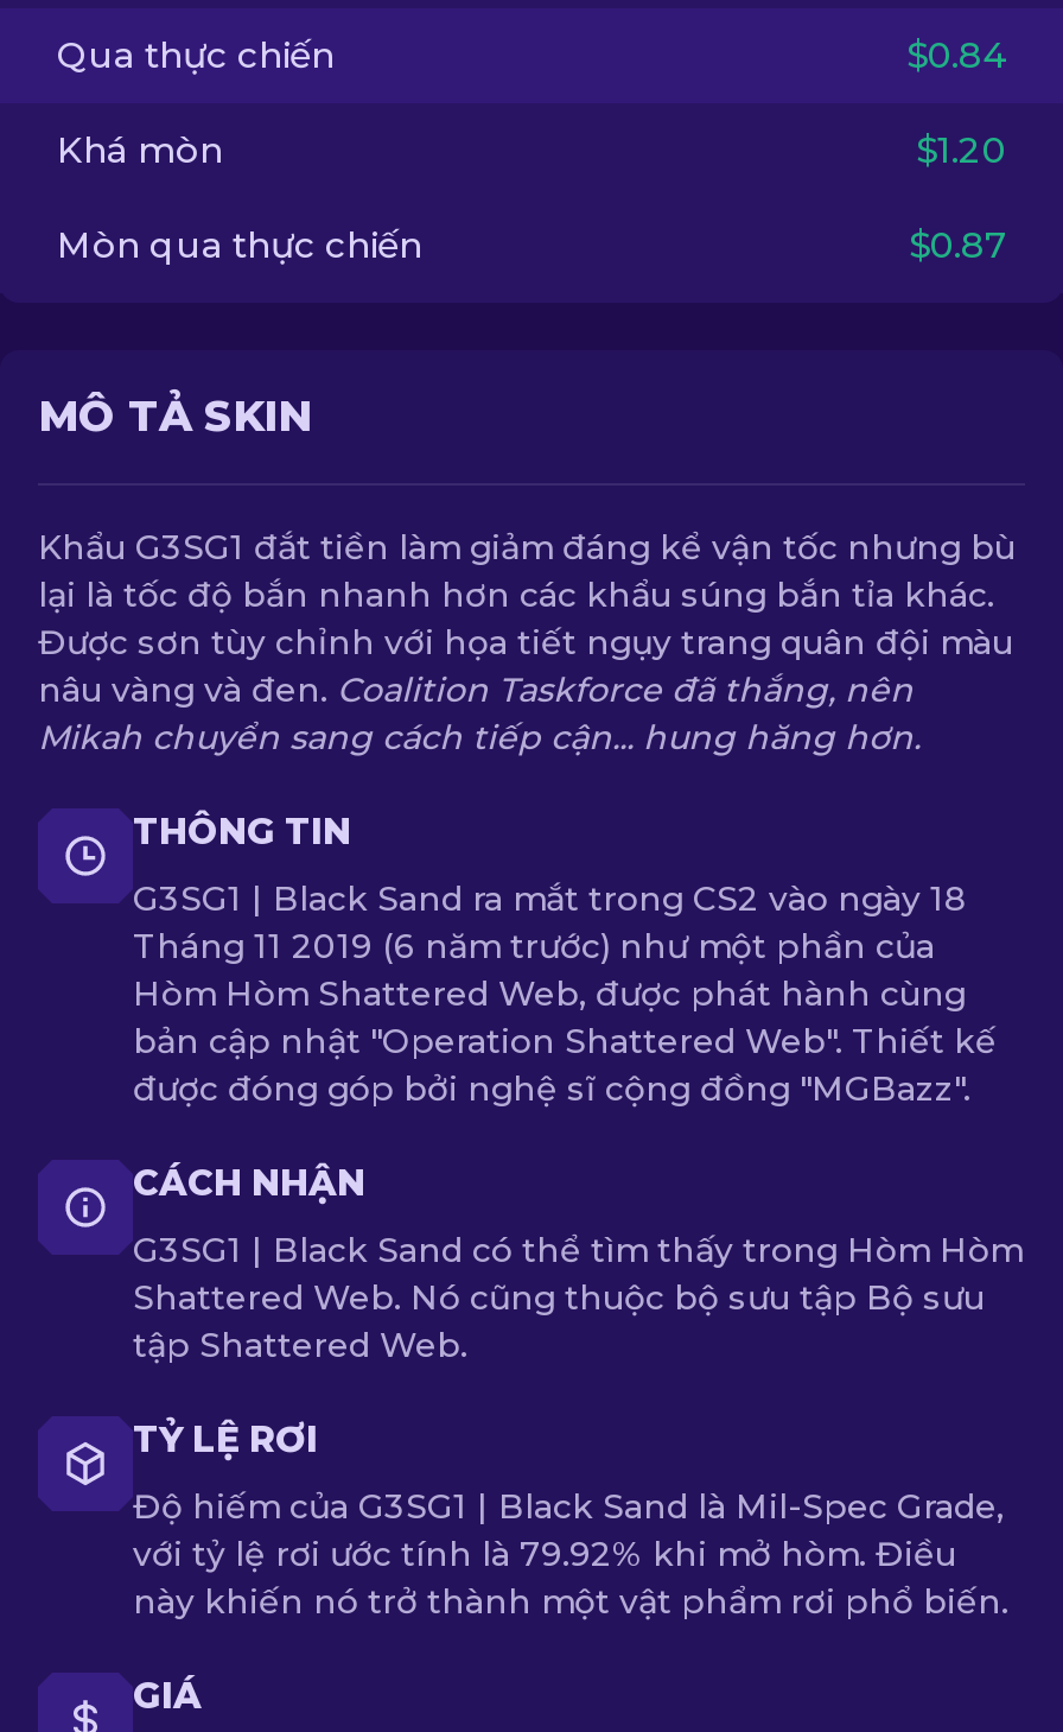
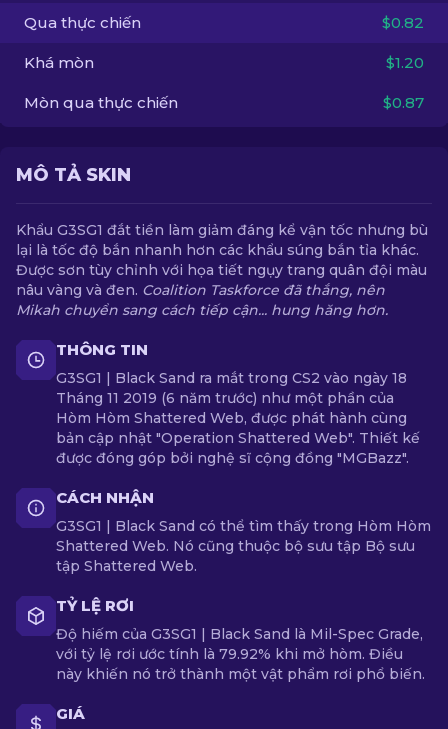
- $0.84
+ $0.82
